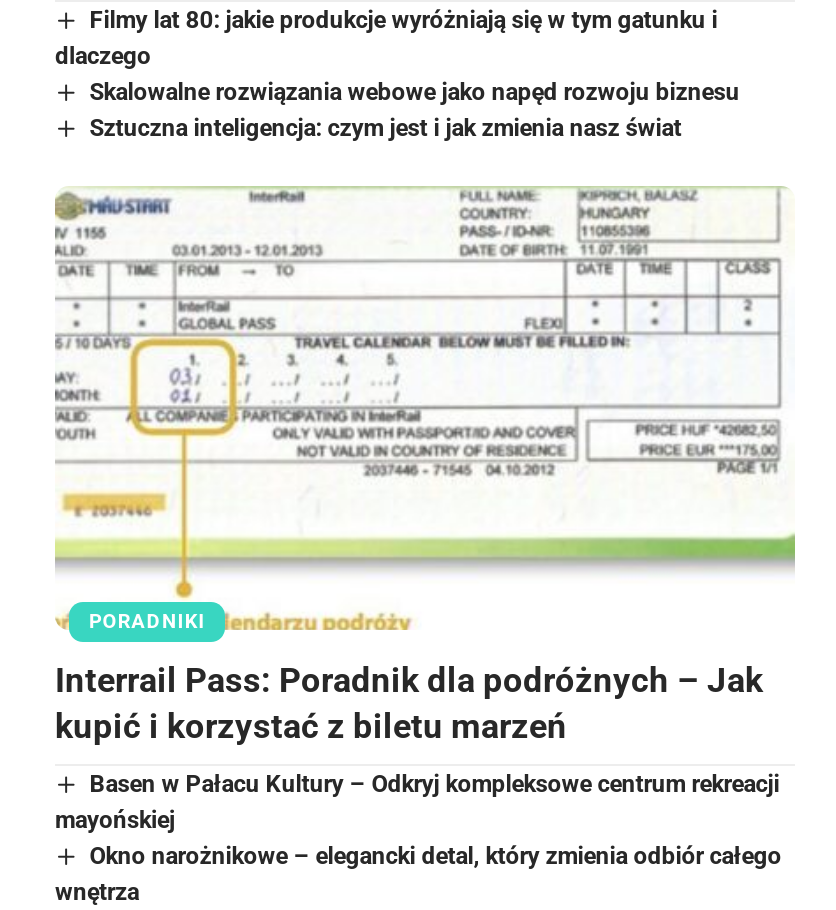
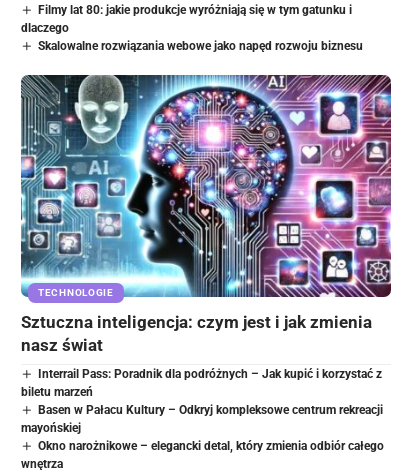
- Sztuczna inteligencja: czym jest i jak zmienia nasz świat
+ TECHNOLOGIE

- [image]
- PORADNIKI
+ [image]
+ Sztuczna inteligencja: czym jest i jak zmienia
+ nasz świat
